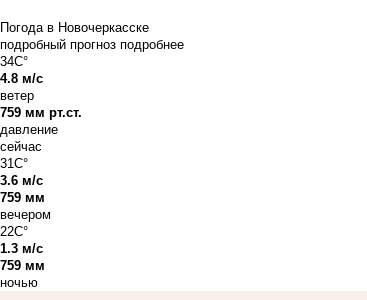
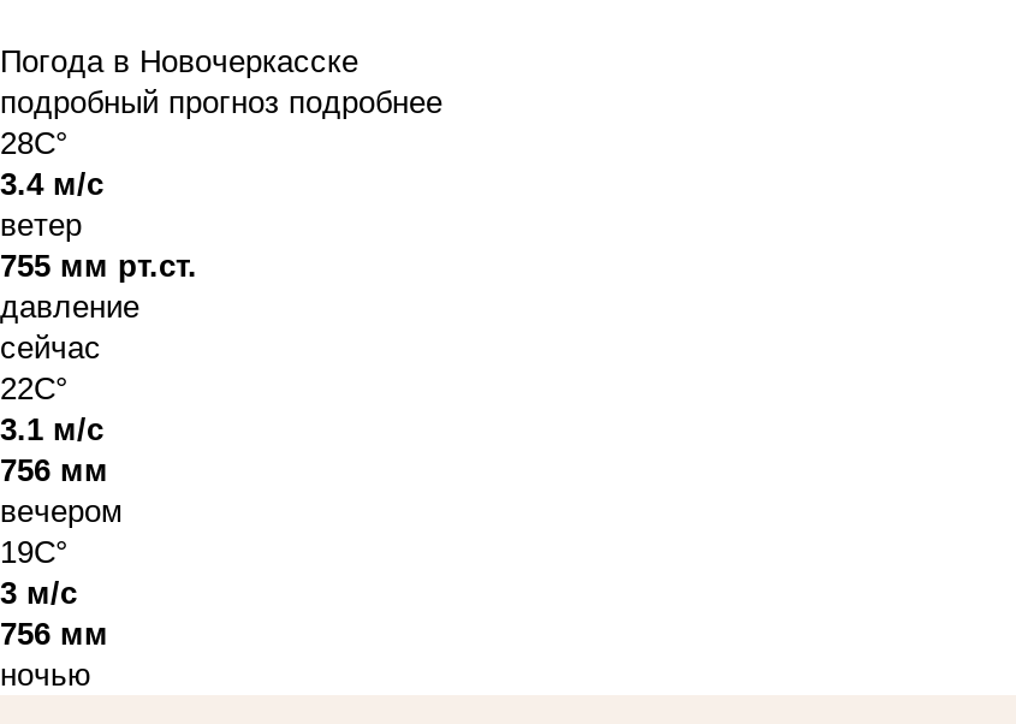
- 34C°
- 4.8 м/с
+ 28C°
+ 3.4 м/с

- 759 мм рт.ст.
+ 755 мм рт.ст.

- 31C°
- 3.6 м/с
- 759 мм
+ 22C°
+ 3.1 м/с
+ 756 мм

- 22C°
- 1.3 м/с
- 759 мм
+ 19C°
+ 3 м/с
+ 756 мм
